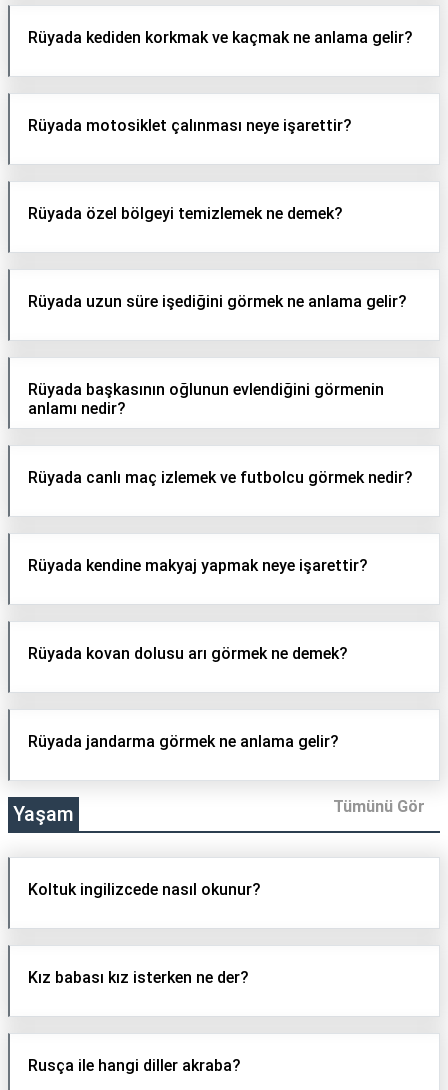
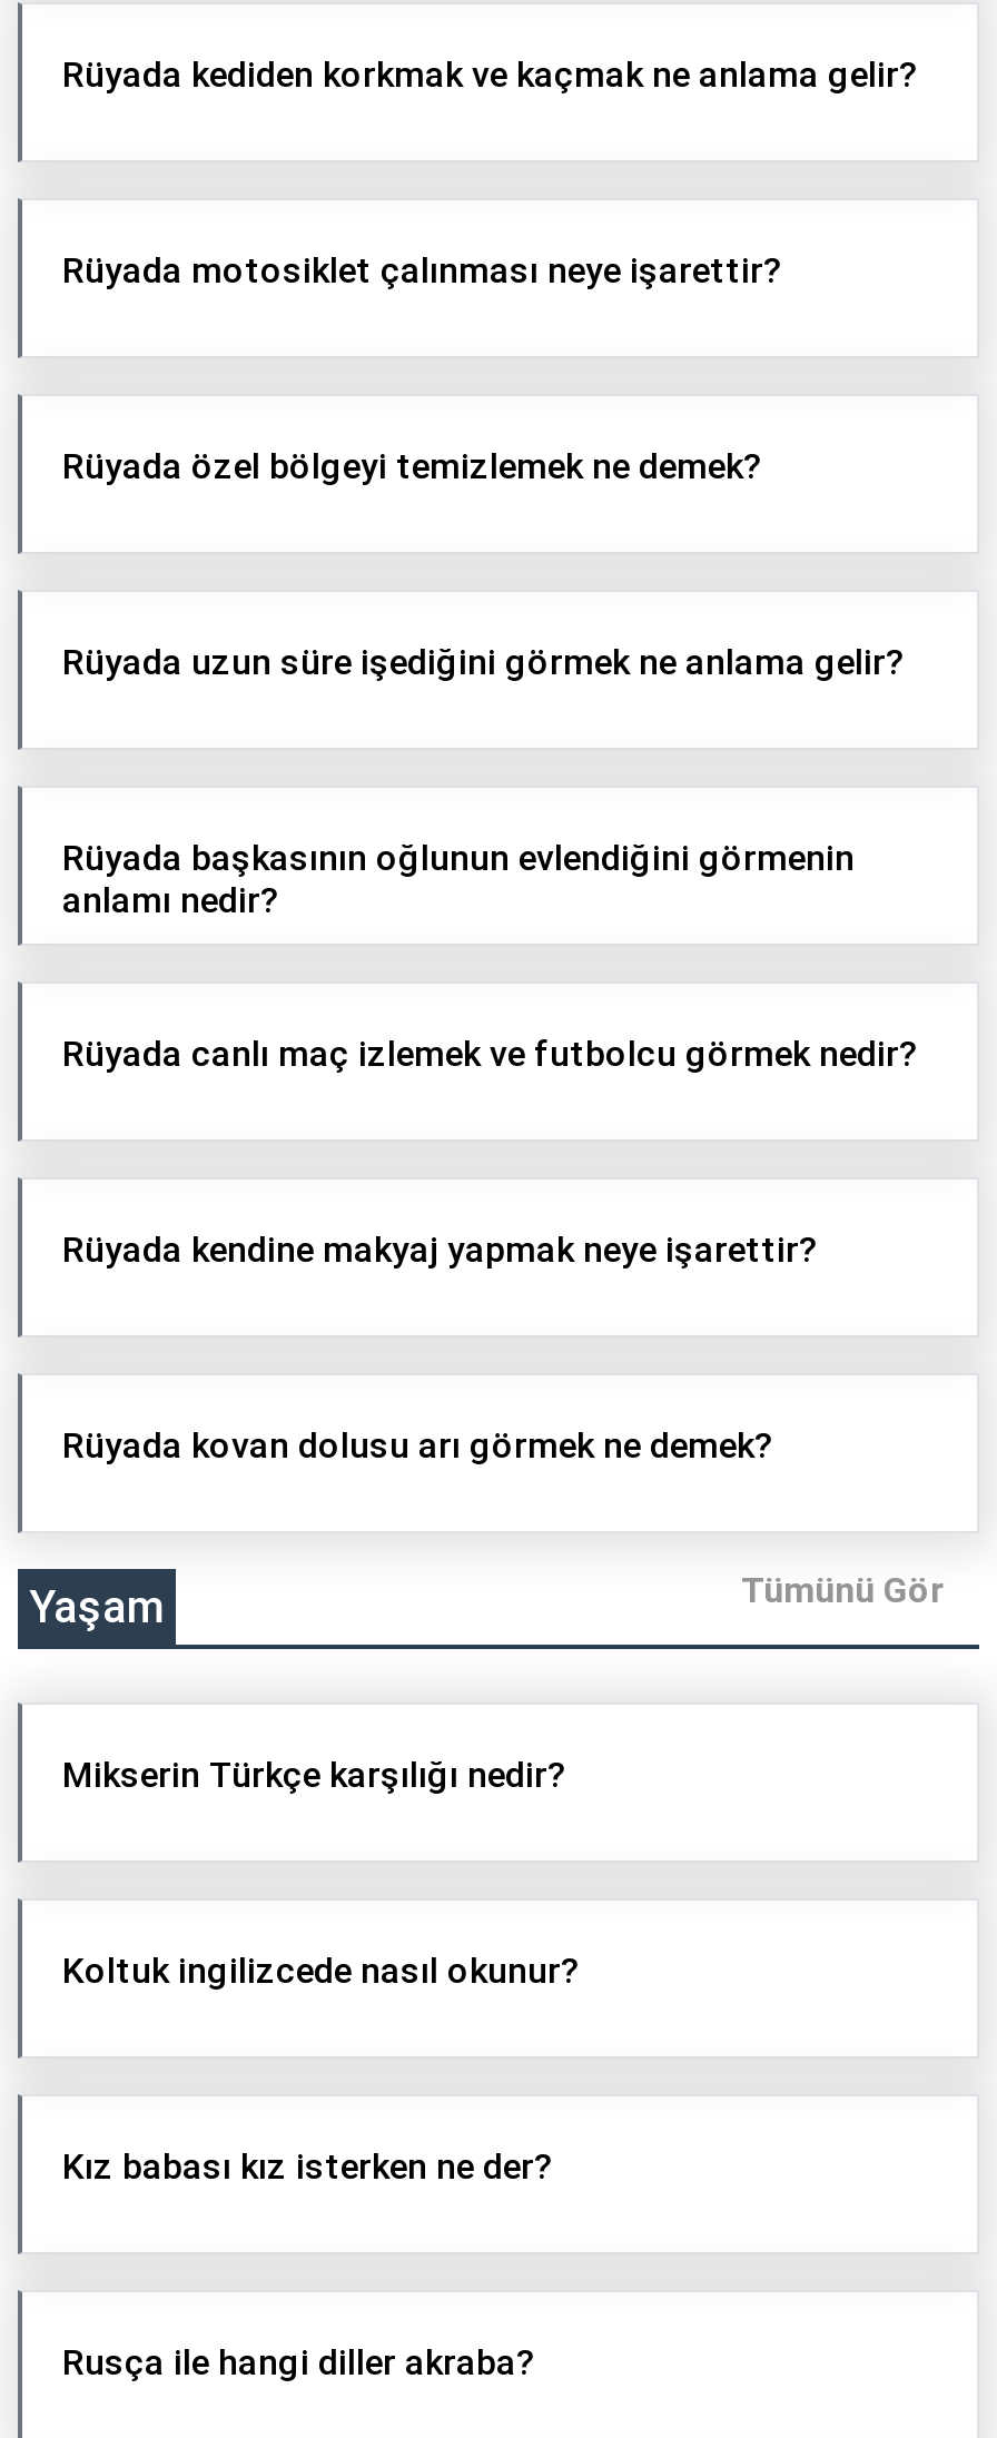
- Rüyada jandarma görmek ne anlama gelir?

moved up: Yaşam | Tümünü Gör

+ Mikserin Türkçe karşılığı nedir?
